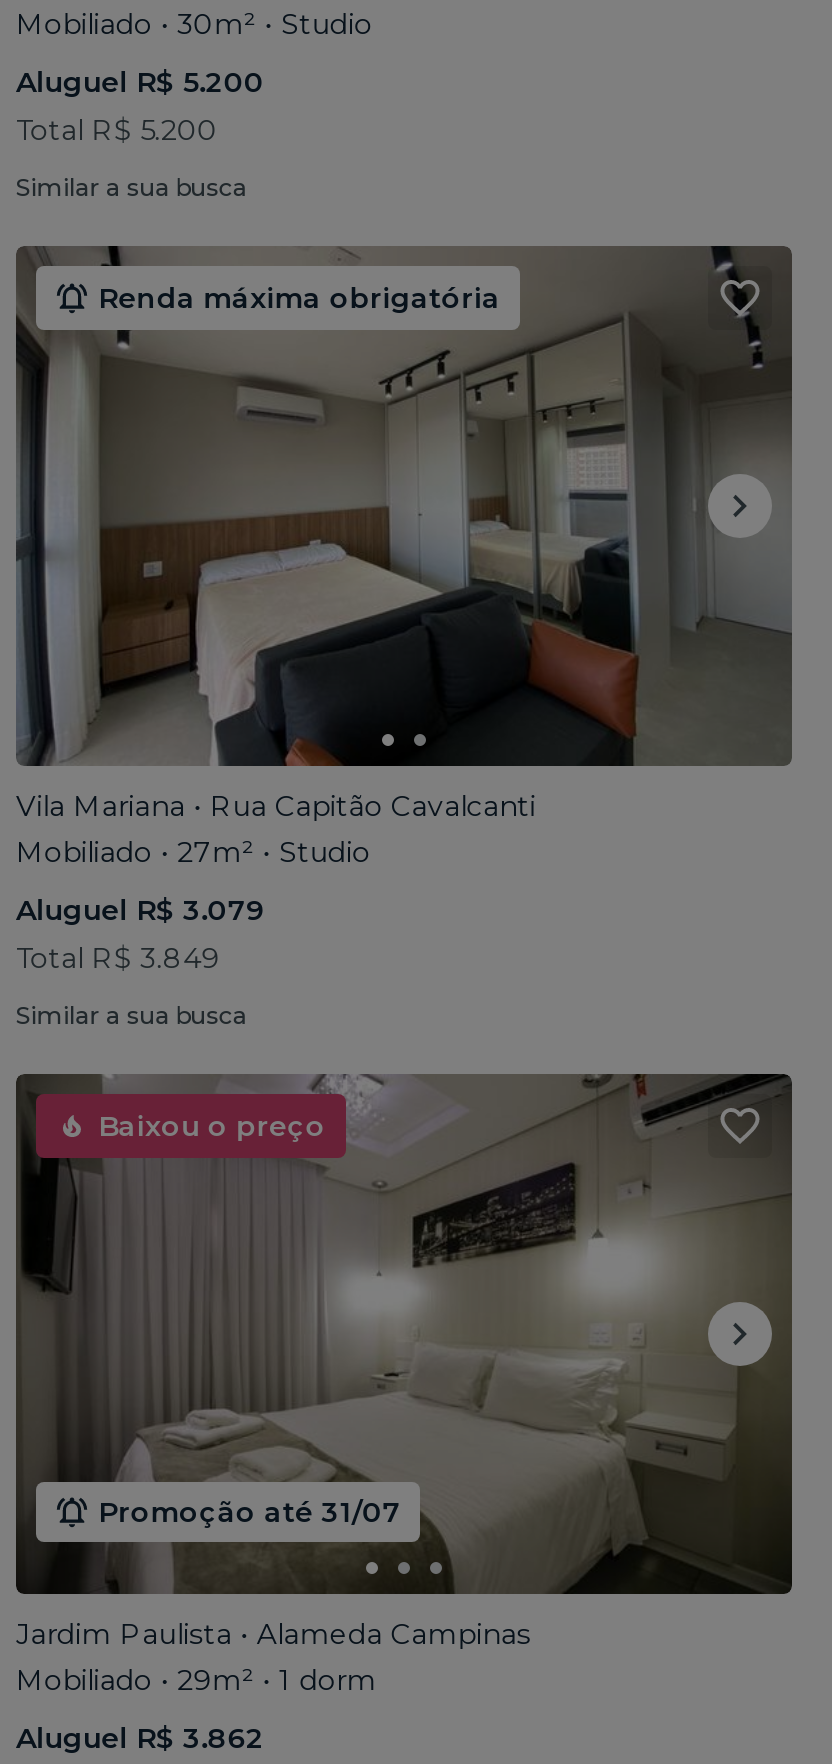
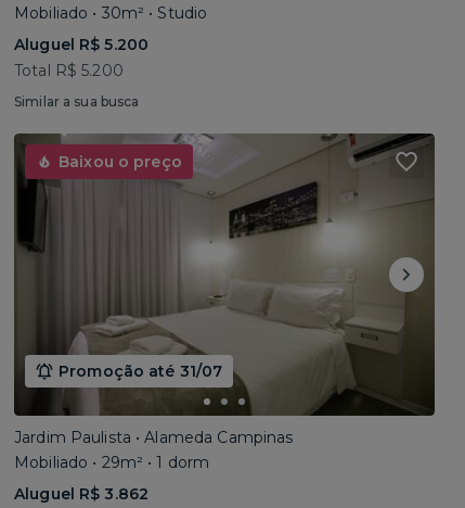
- [image]
- Renda máxima obrigatória

- Vila Mariana • Rua Capitão Cavalcanti
- Mobiliado • 27m² • Studio
- Aluguel R$ 3.079
- Total R$ 3.849
- Similar a sua busca
